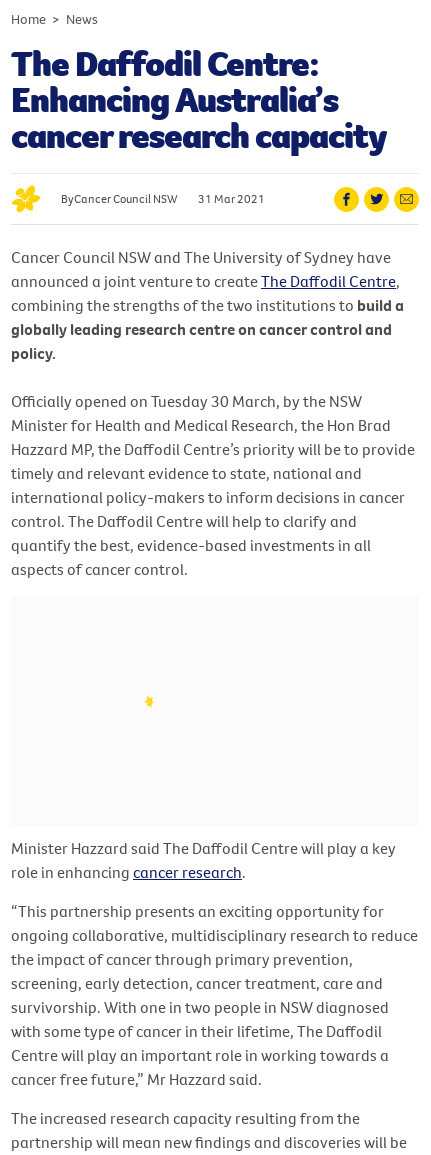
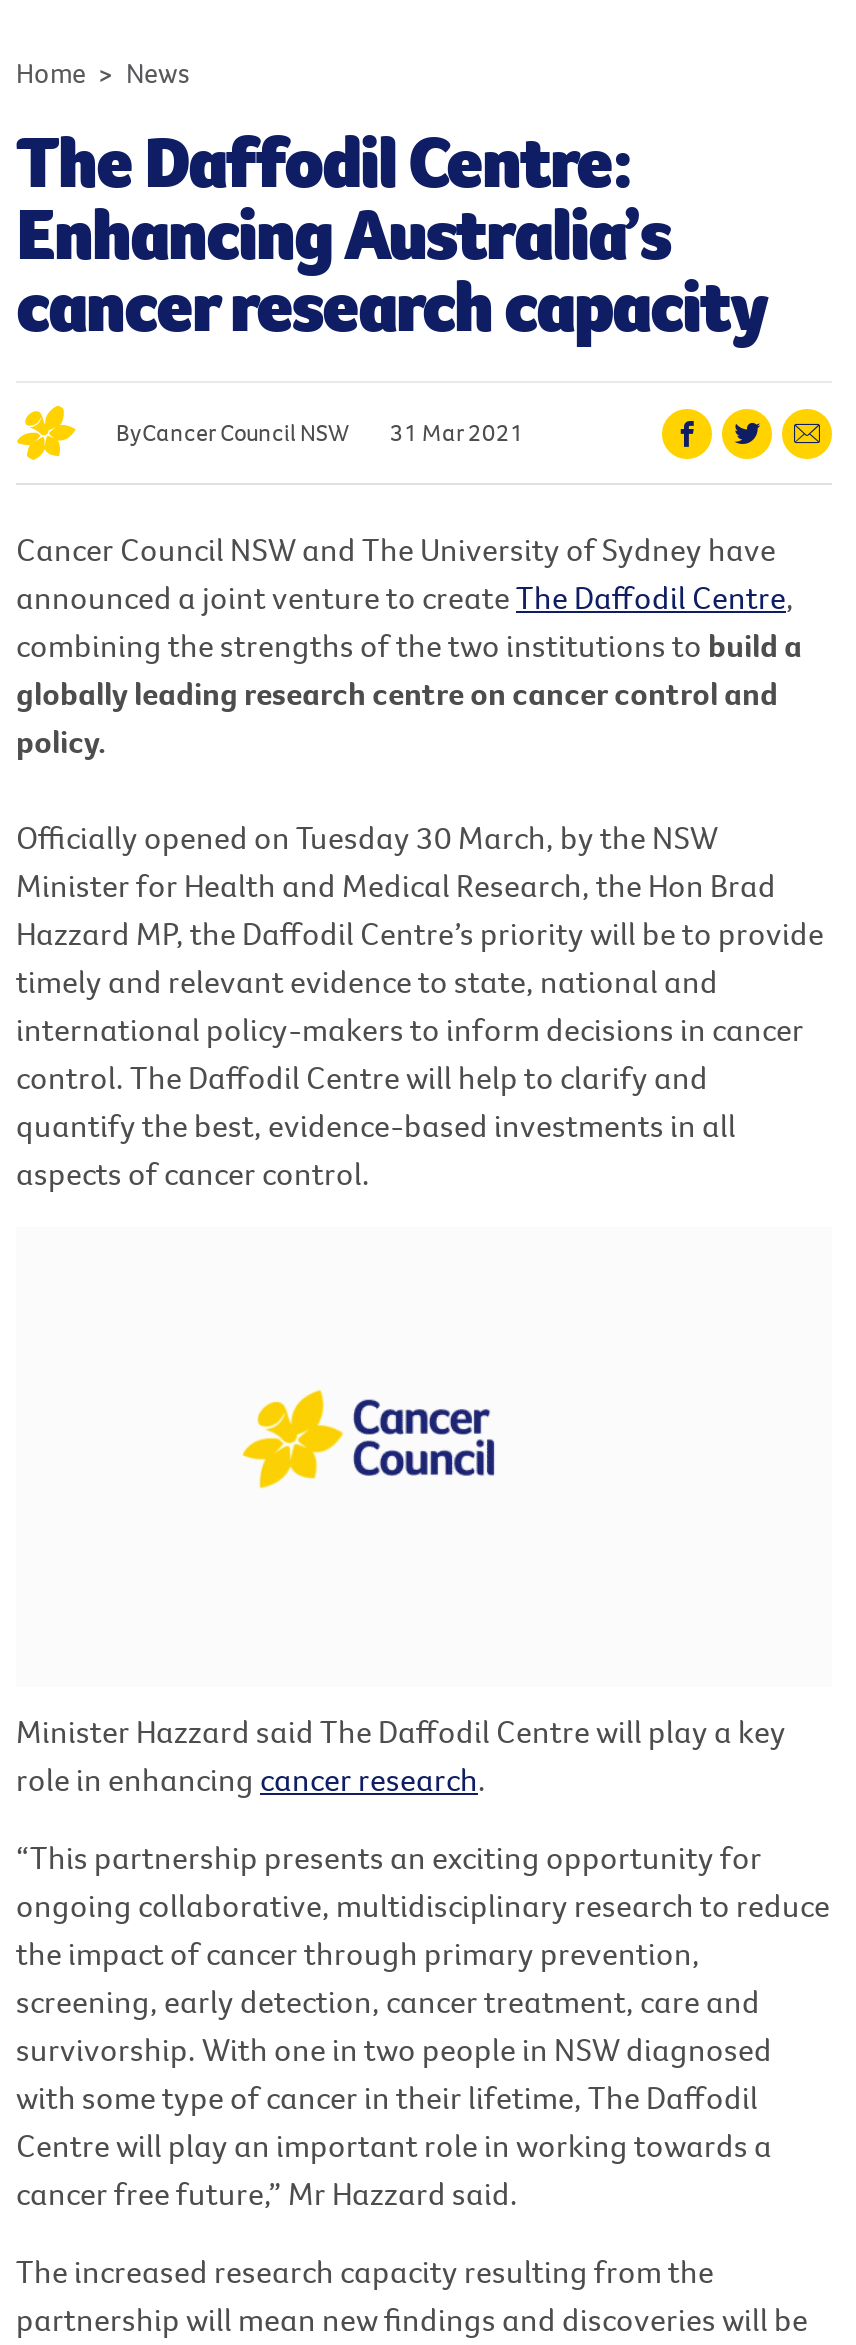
+ [image]
